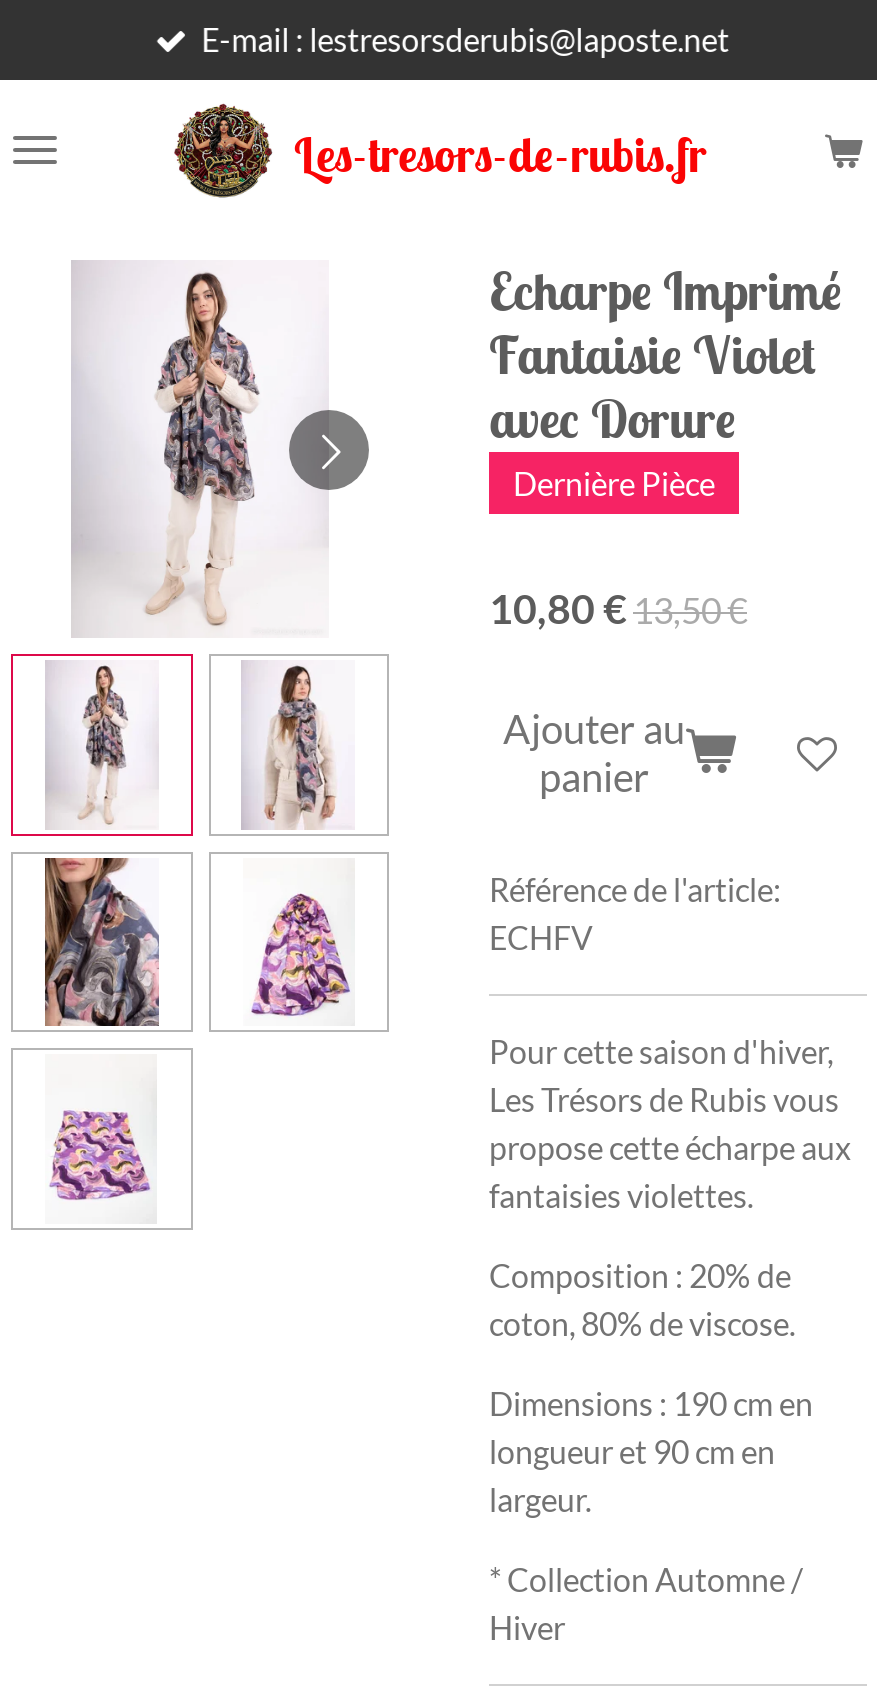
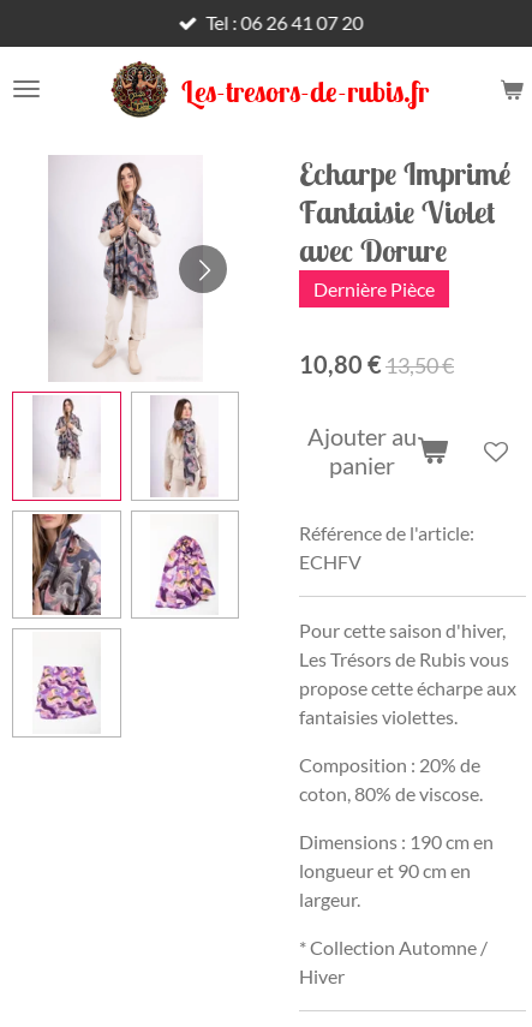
- E-mail : lestresorsderubis@laposte.net
+ Tel : 06 26 41 07 20
